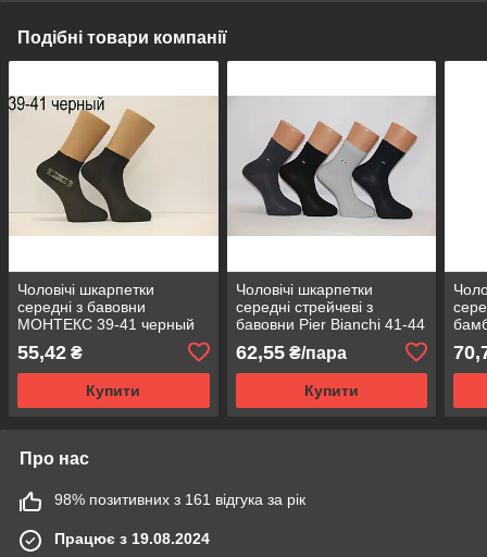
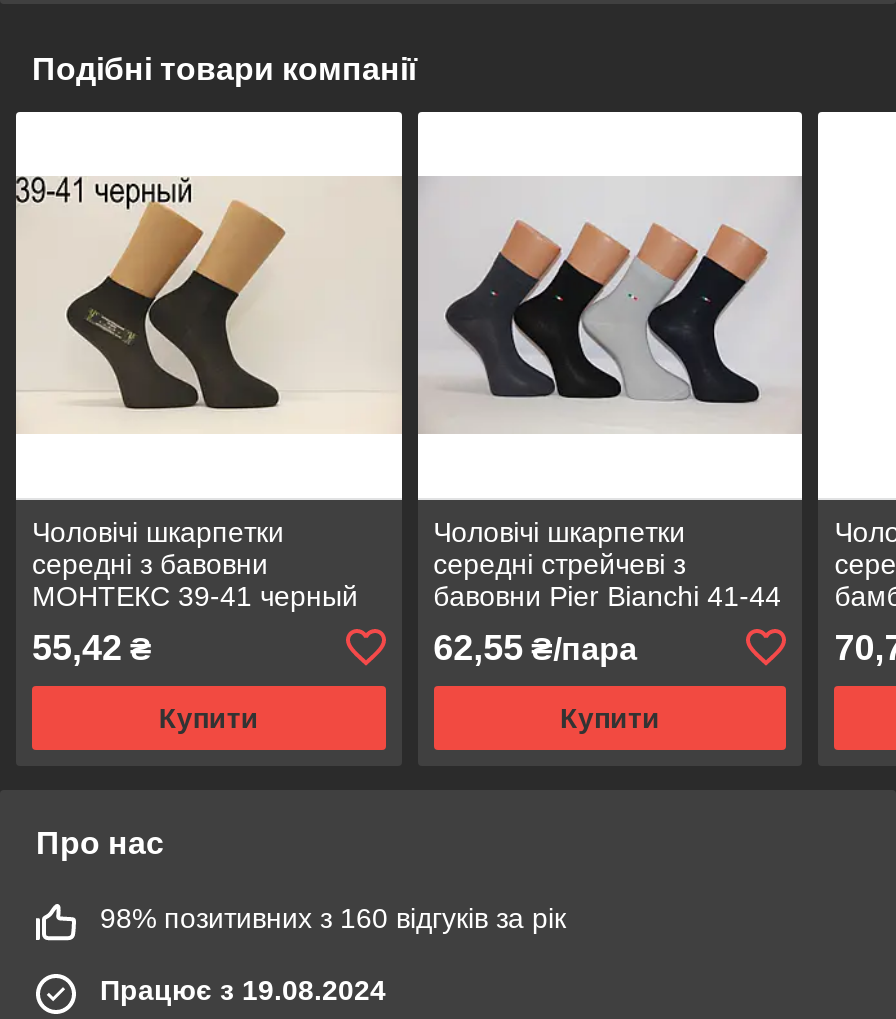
- 98% позитивних з 161 відгука за рік
+ 98% позитивних з 160 відгуків за рік
